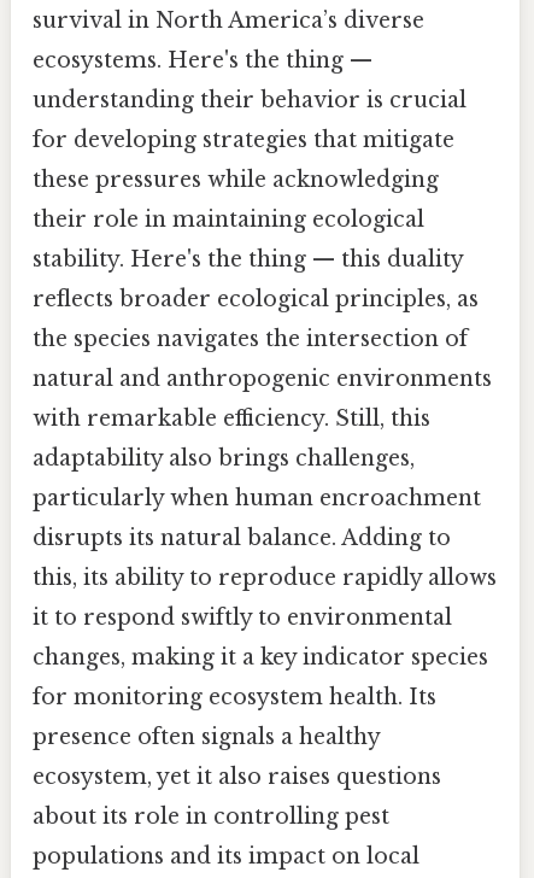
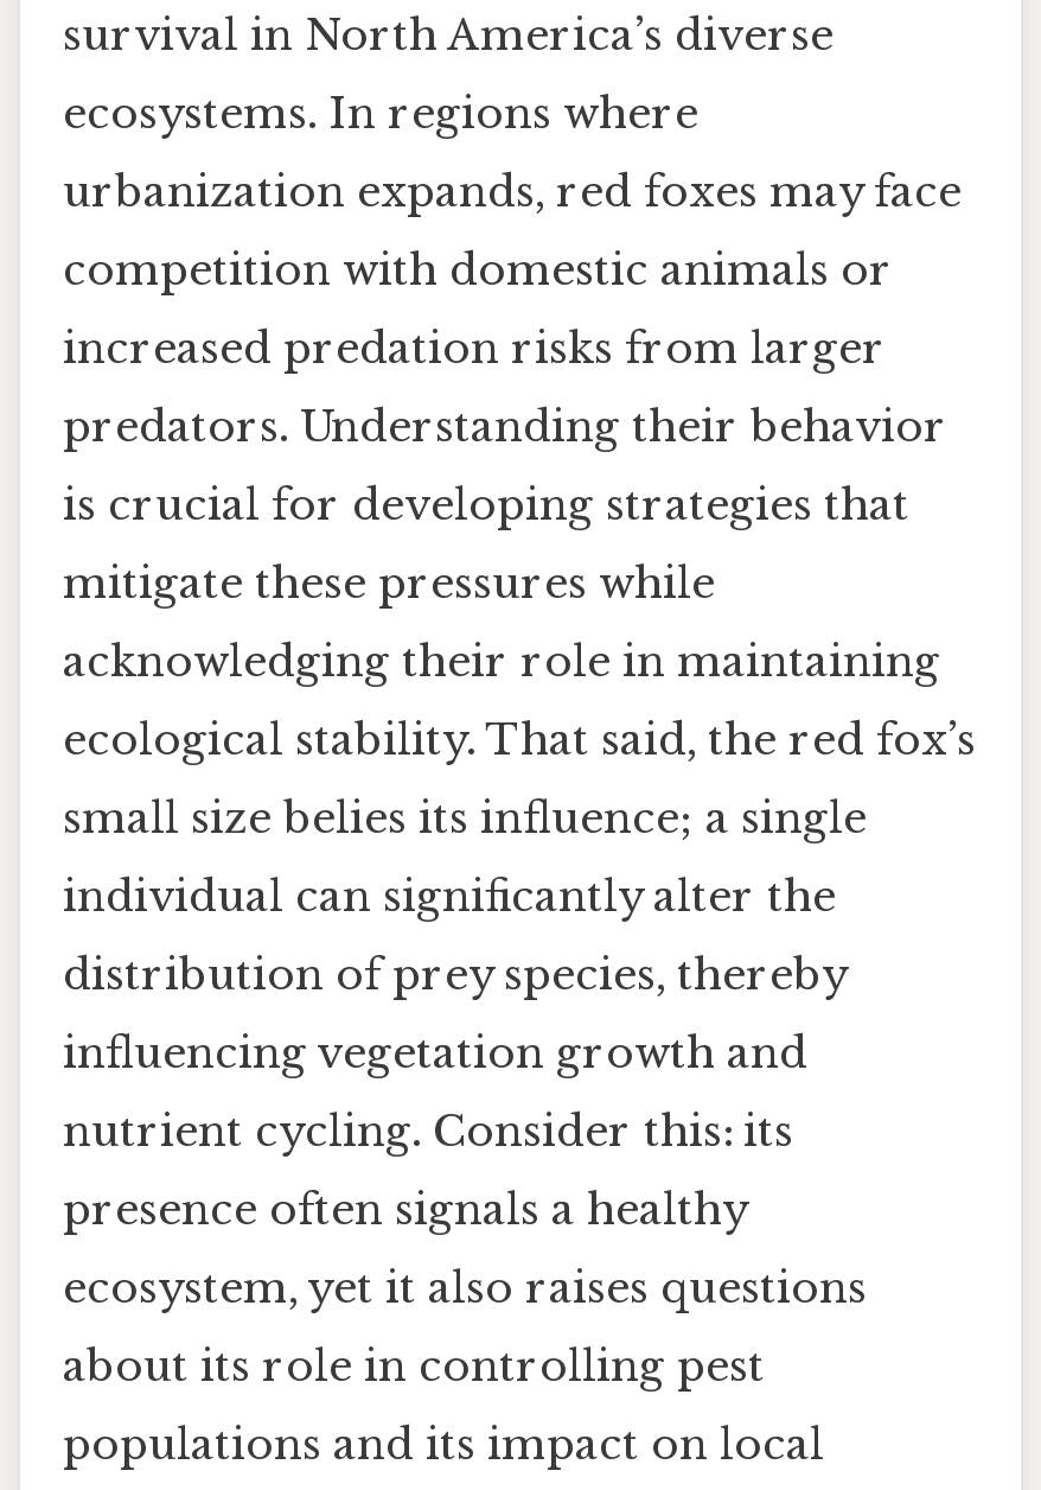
- ecosystems. Here's the thing —
- understanding their behavior is crucial
- for developing strategies that mitigate
- these pressures while acknowledging
- their role in maintaining ecological
- stability. Here's the thing — this duality
- reflects broader ecological principles, as
- the species navigates the intersection of
- natural and anthropogenic environments
- with remarkable efficiency. Still, this
- adaptability also brings challenges,
- particularly when human encroachment
- disrupts its natural balance. Adding to
- this, its ability to reproduce rapidly allows
- it to respond swiftly to environmental
- changes, making it a key indicator species
- for monitoring ecosystem health. Its
+ ecosystems. In regions where
+ urbanization expands, red foxes may face
+ competition with domestic animals or
+ increased predation risks from larger
+ predators. Understanding their behavior
+ is crucial for developing strategies that
+ mitigate these pressures while
+ acknowledging their role in maintaining
+ ecological stability. That said, the red fox’s
+ small size belies its influence; a single
+ individual can significantly alter the
+ distribution of prey species, thereby
+ influencing vegetation growth and
+ nutrient cycling. Consider this: its
